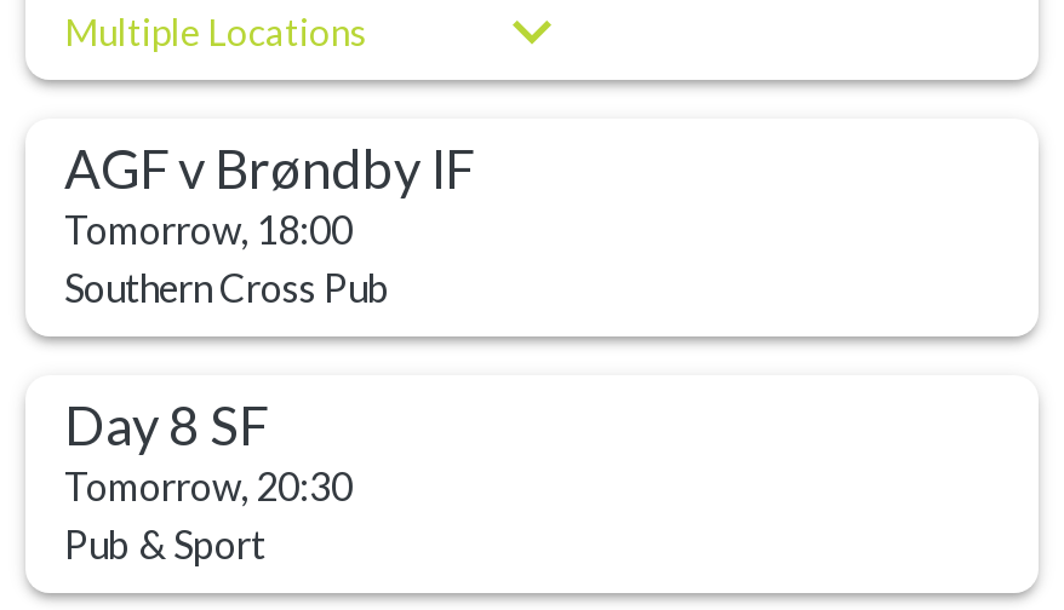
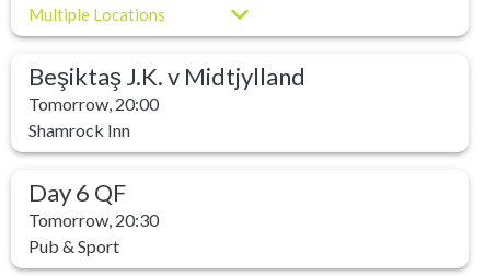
- AGF v Brøndby IF
- Tomorrow, 18:00
- Southern Cross Pub
+ Beşiktaş J.K. v Midtjylland
+ Tomorrow, 20:00
+ Shamrock Inn

- Day 8 SF
+ Day 6 QF
